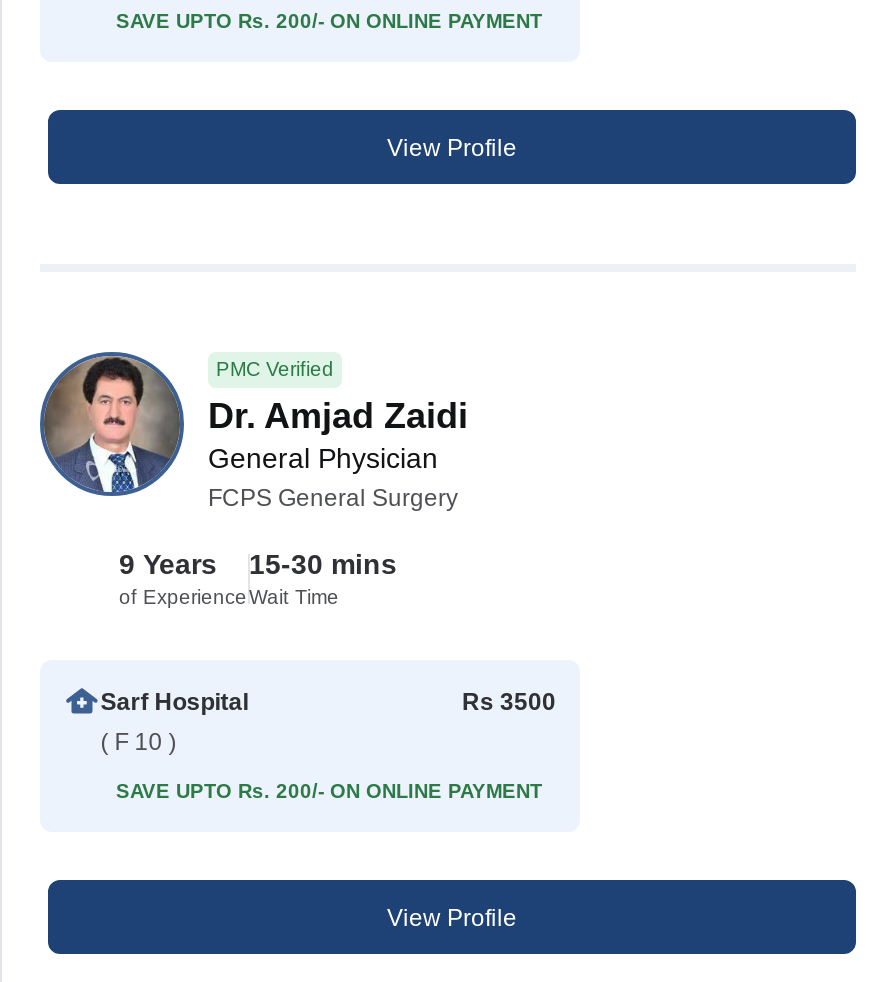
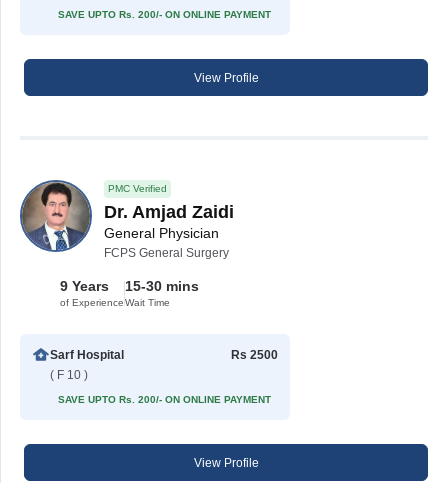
- Rs 3500
+ Rs 2500
